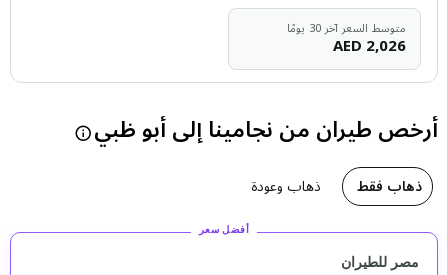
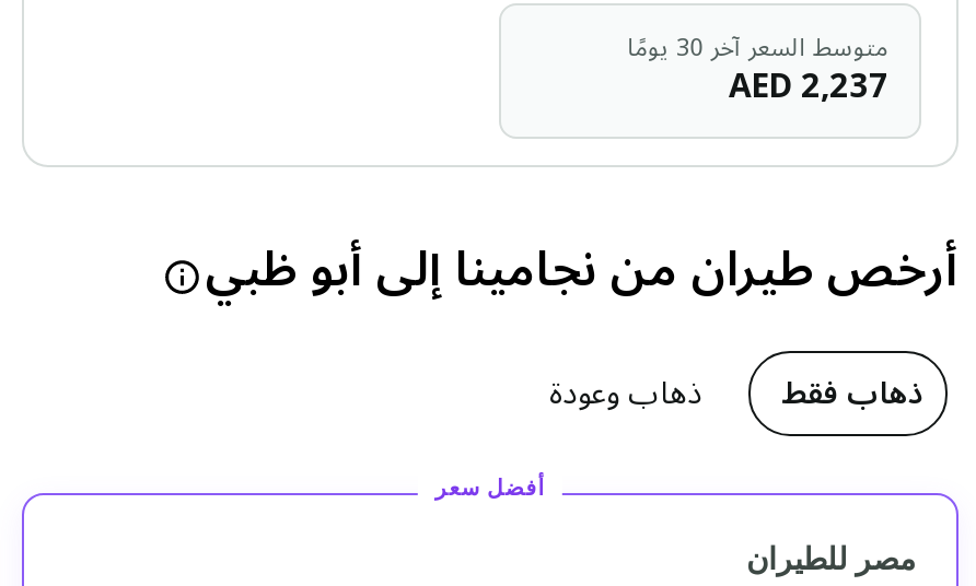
- AED 2,026
+ AED 2,237
